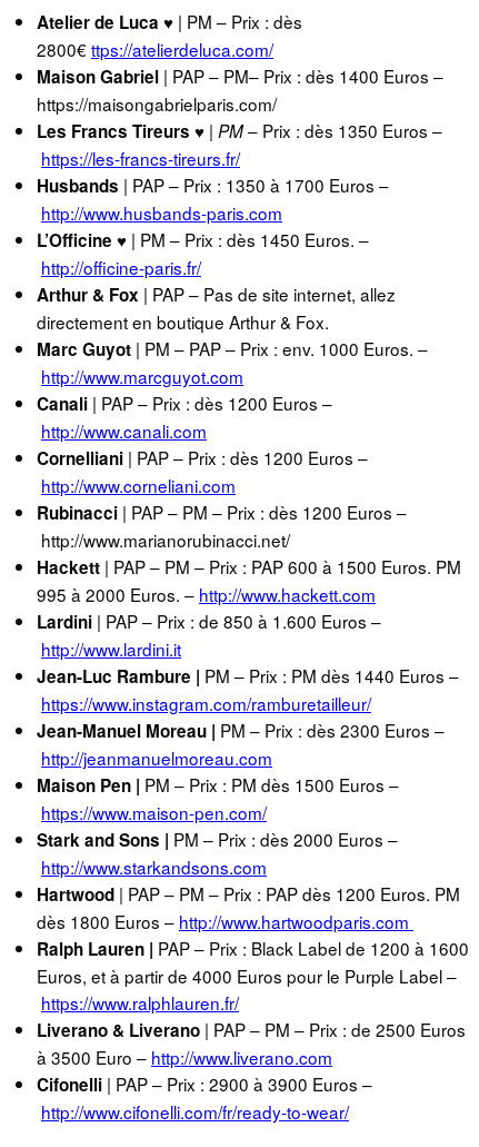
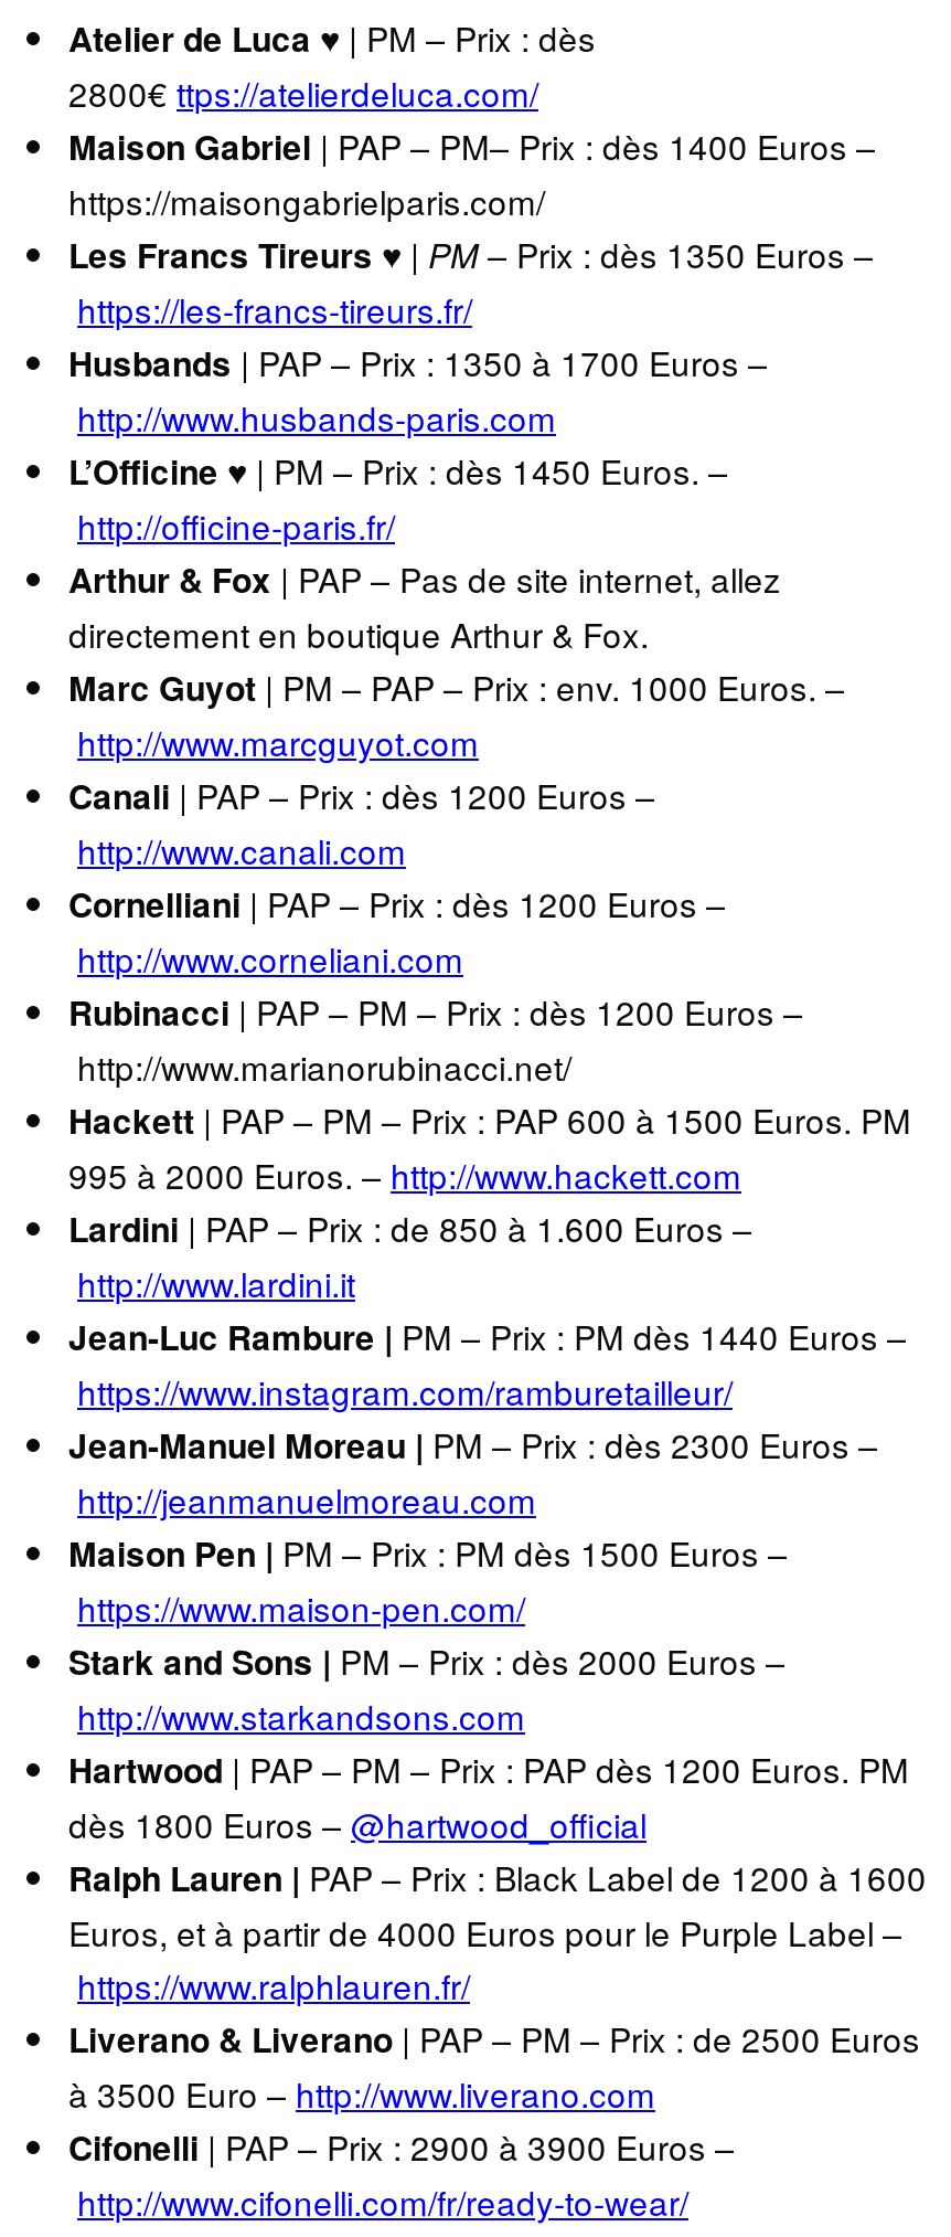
- dès 1800 Euros – http://www.hartwoodparis.com
+ dès 1800 Euros – @hartwood_official
